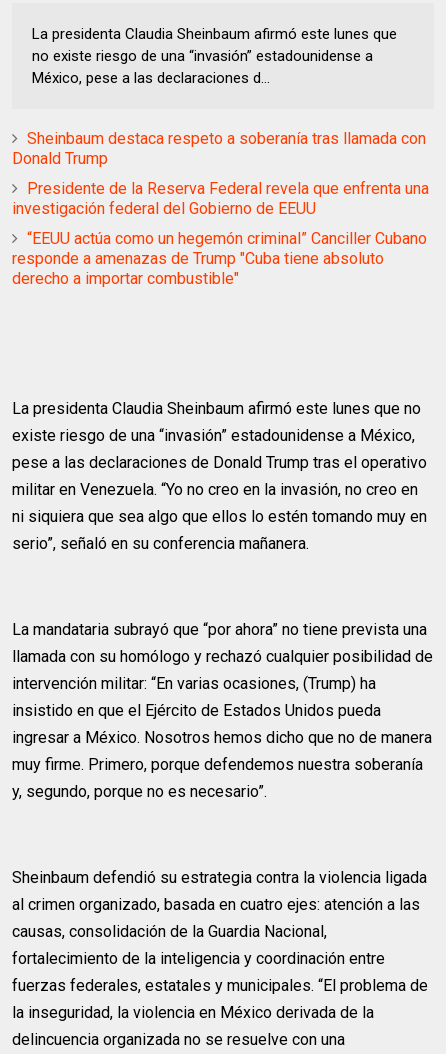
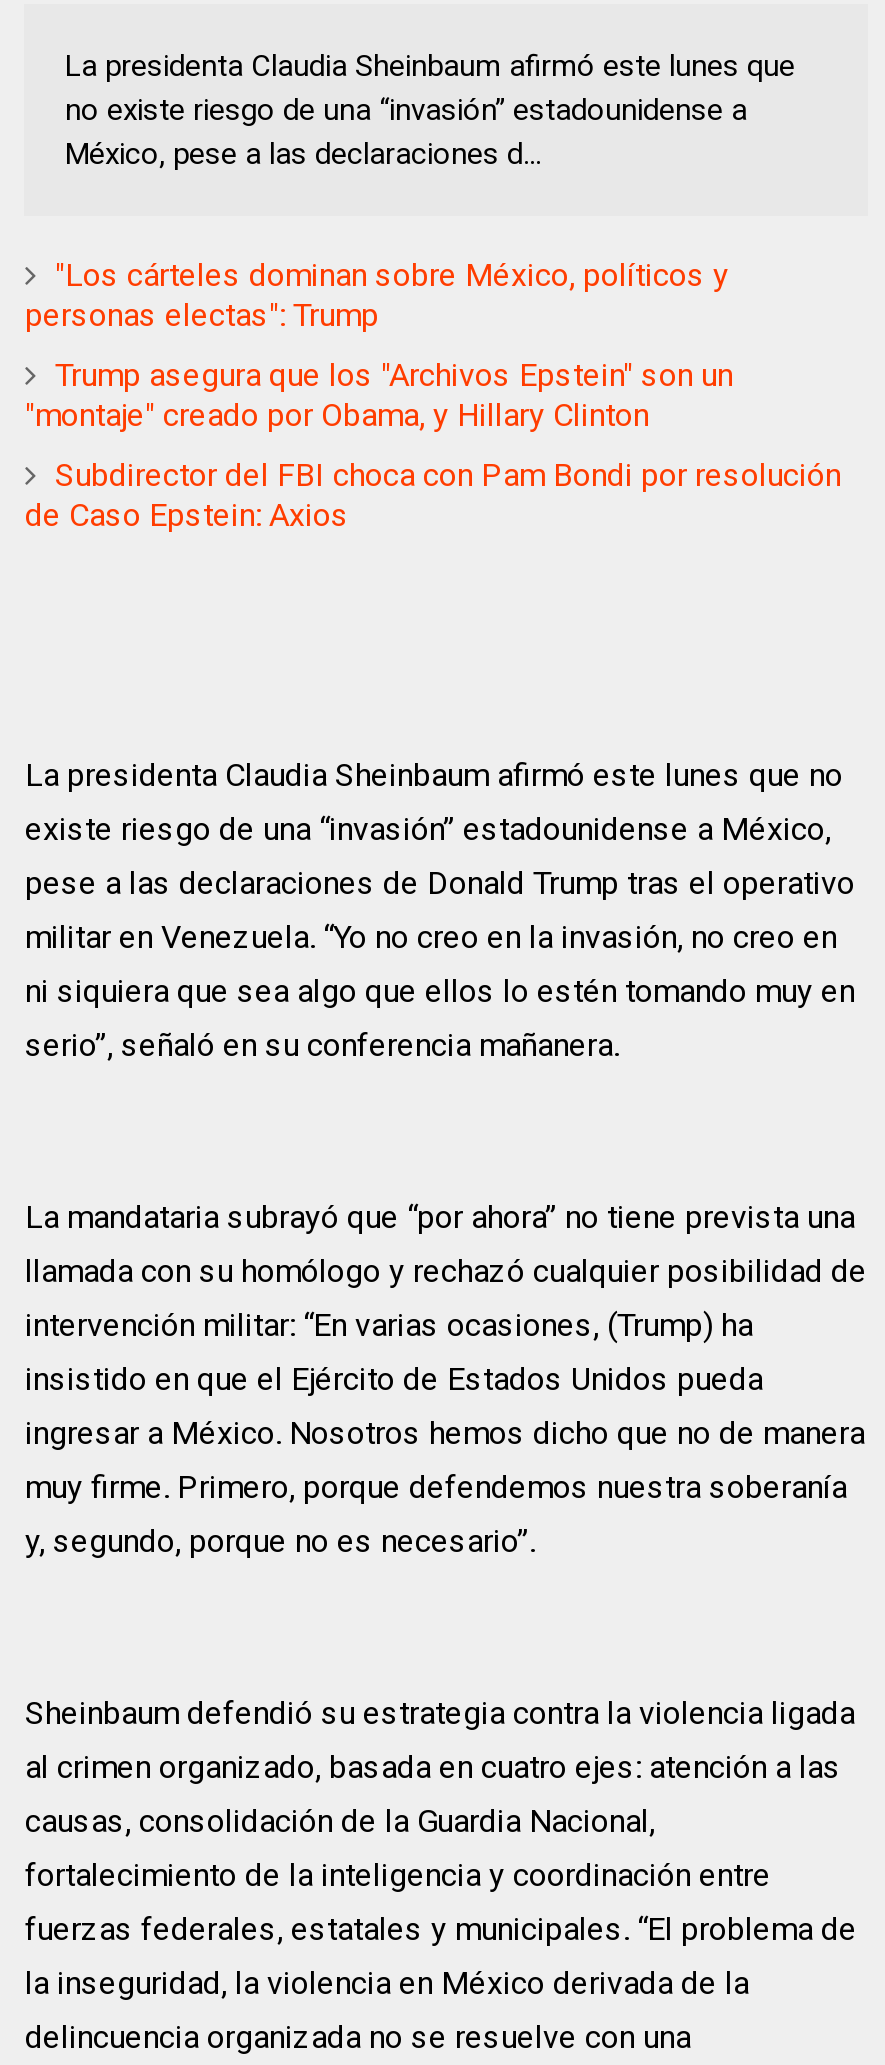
- Sheinbaum destaca respeto a soberanía tras llamada con
- Donald Trump
+ "Los cárteles dominan sobre México, políticos y
+ personas electas": Trump

- Presidente de la Reserva Federal revela que enfrenta una
- investigación federal del Gobierno de EEUU
+ Trump asegura que los "Archivos Epstein" son un
+ "montaje" creado por Obama, y Hillary Clinton

- “EEUU actúa como un hegemón criminal” Canciller Cubano
- responde a amenazas de Trump "Cuba tiene absoluto
- derecho a importar combustible"
+ Subdirector del FBI choca con Pam Bondi por resolución
+ de Caso Epstein: Axios
